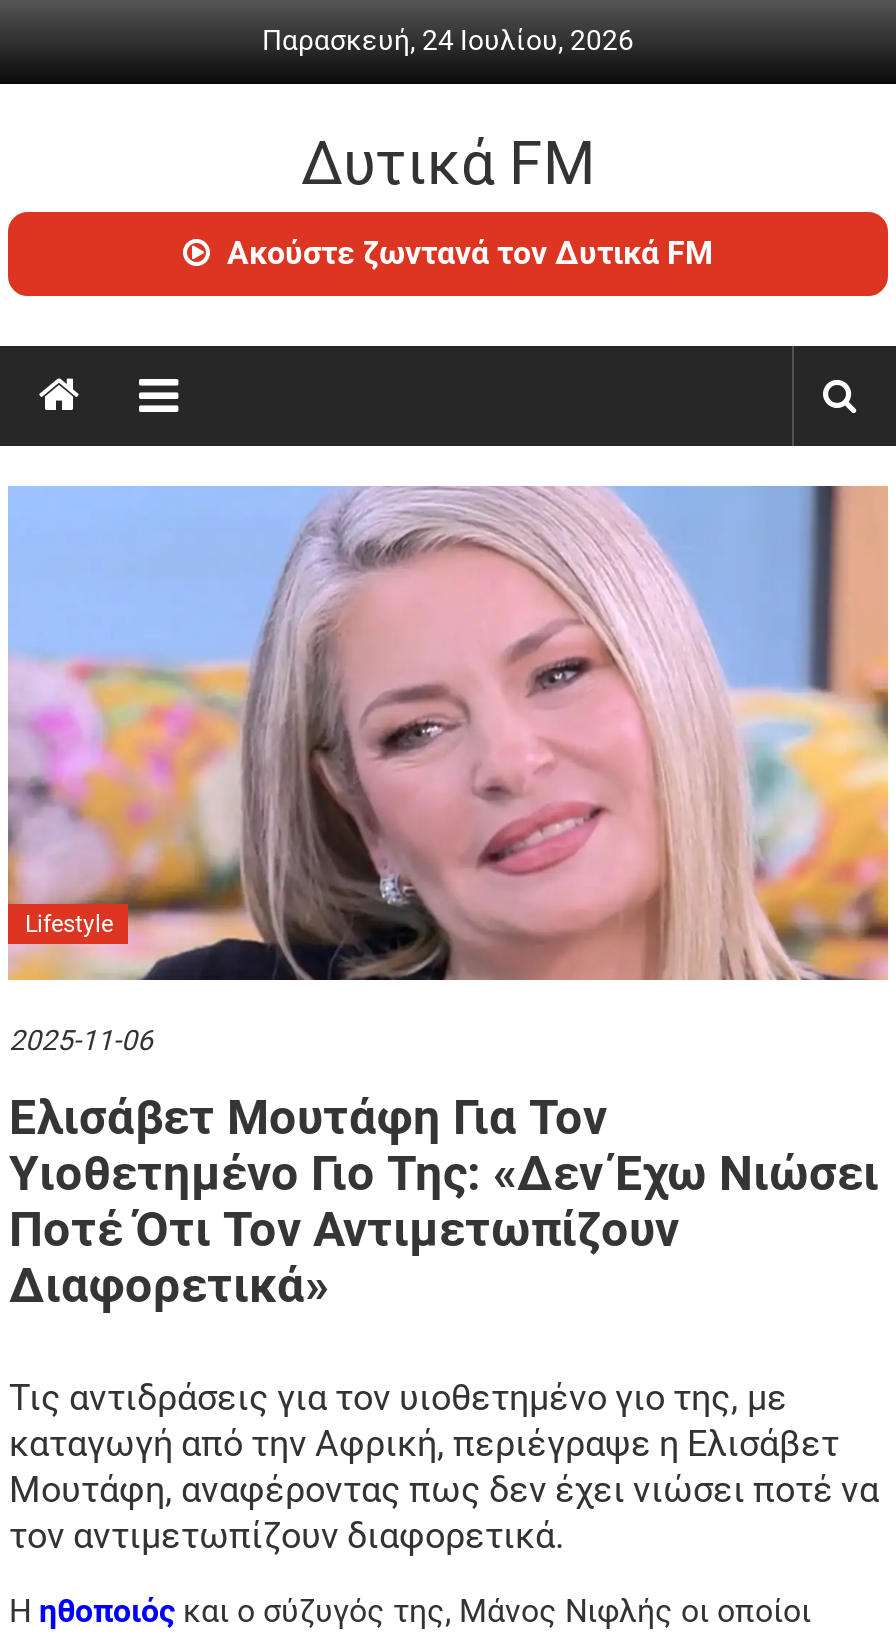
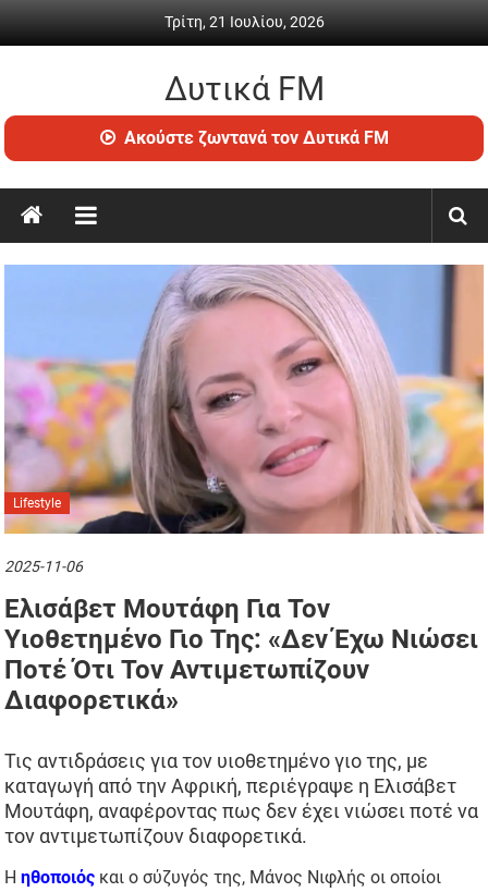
- Παρασκευή, 24 Ιουλίου, 2026
+ Τρίτη, 21 Ιουλίου, 2026
